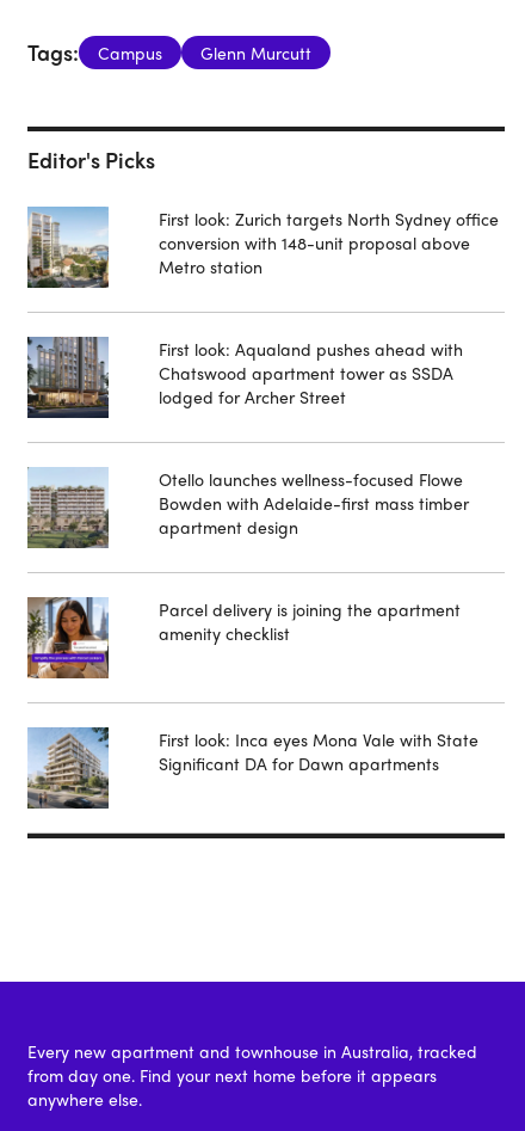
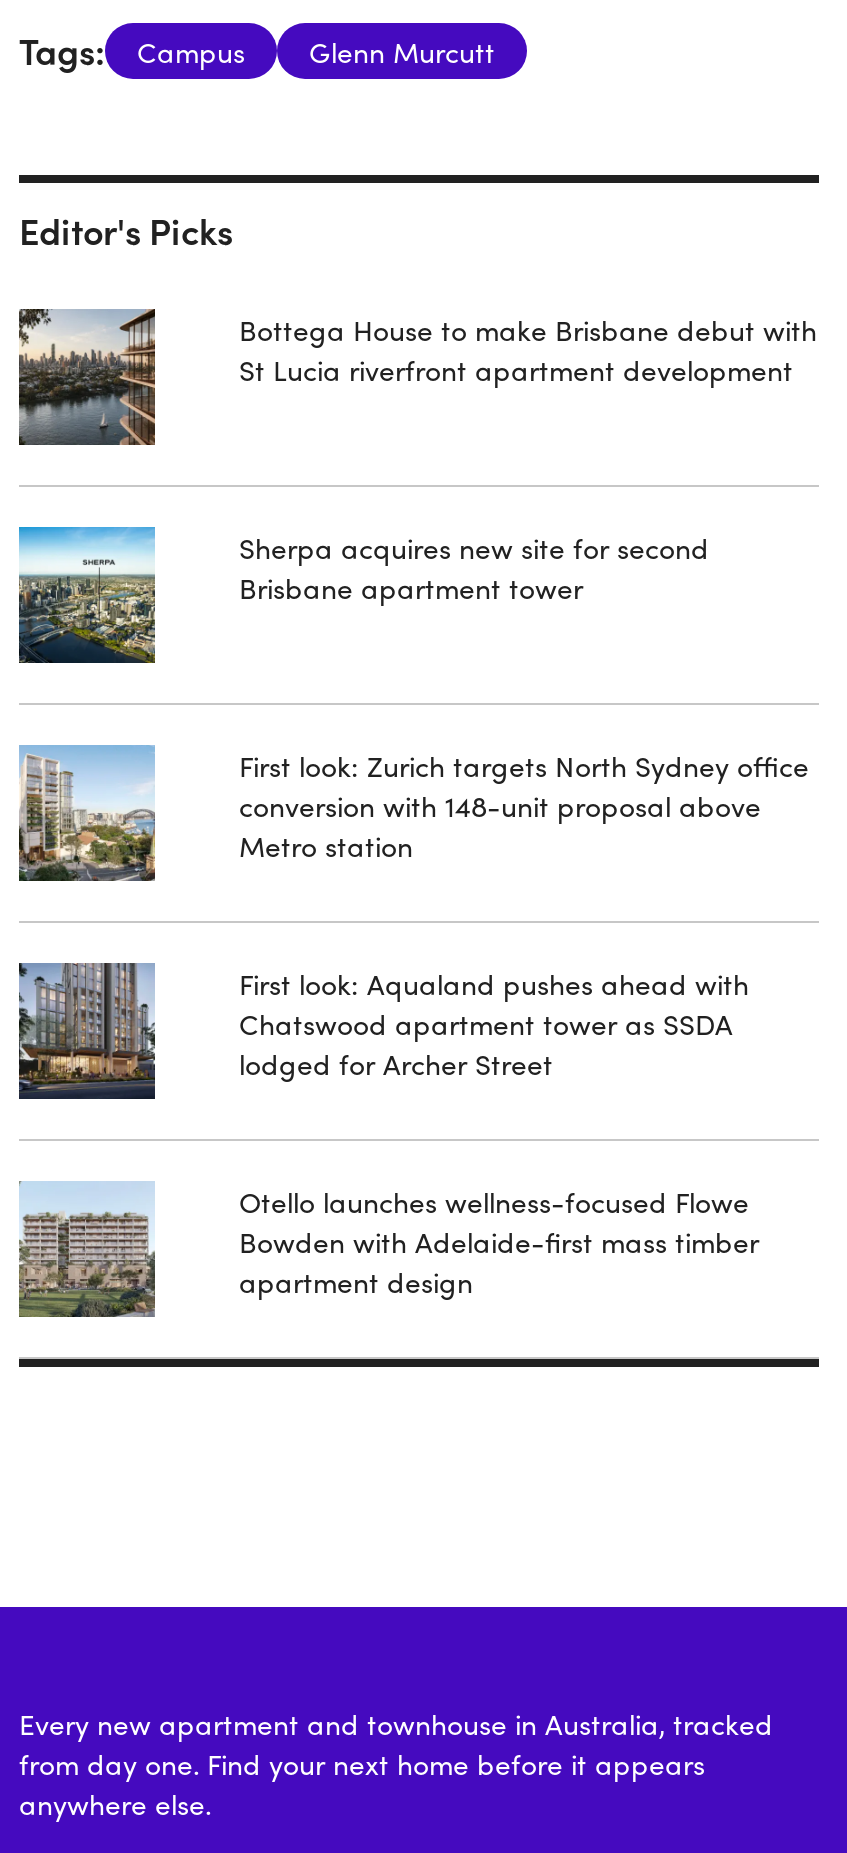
+ [image]

+ [image]

+ Bottega House to make Brisbane debut with
+ St Lucia riverfront apartment development

+ Sherpa acquires new site for second
+ Brisbane apartment tower

moved down: [image] | First look: Zurich targets North Sydney office | conversion with 148-unit proposal above | ... | Bowden with Adelaide-first mass timber | apartment design

- [image]

- Parcel delivery is joining the apartment
- amenity checklist

- [image]

- First look: Inca eyes Mona Vale with State
- Significant DA for Dawn apartments
